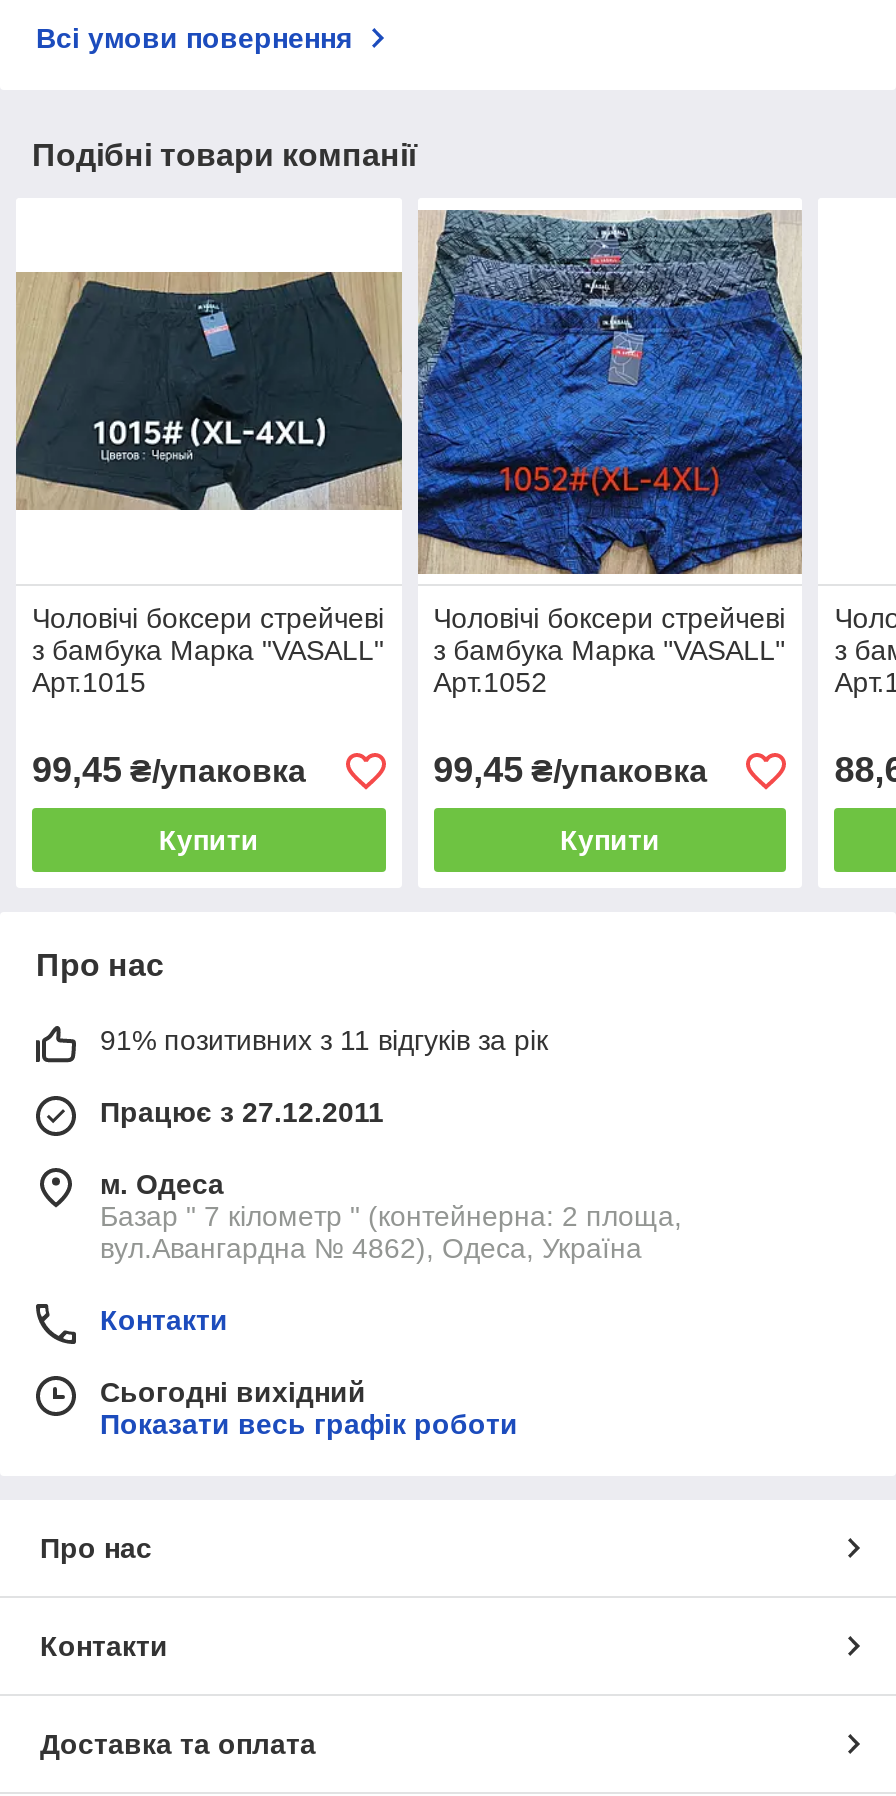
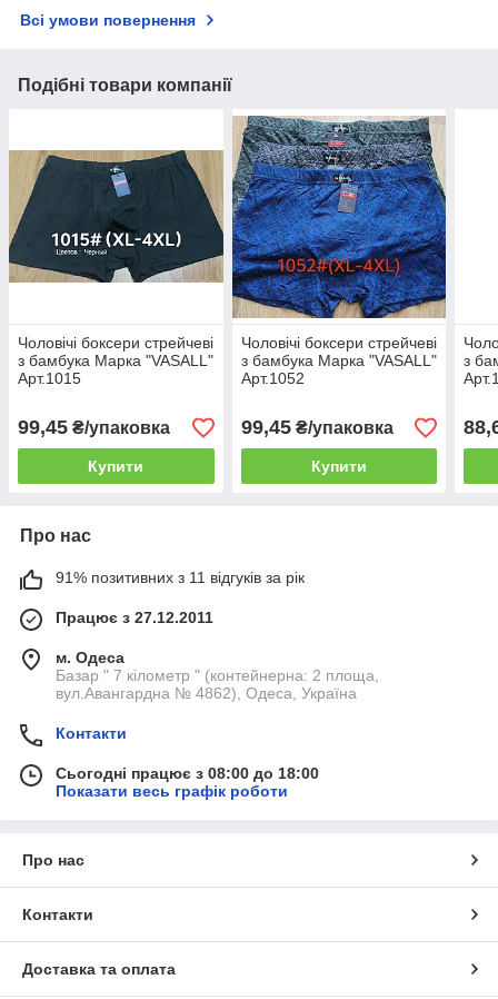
- Сьогодні вихідний
+ Сьогодні працює з 08:00 до 18:00
